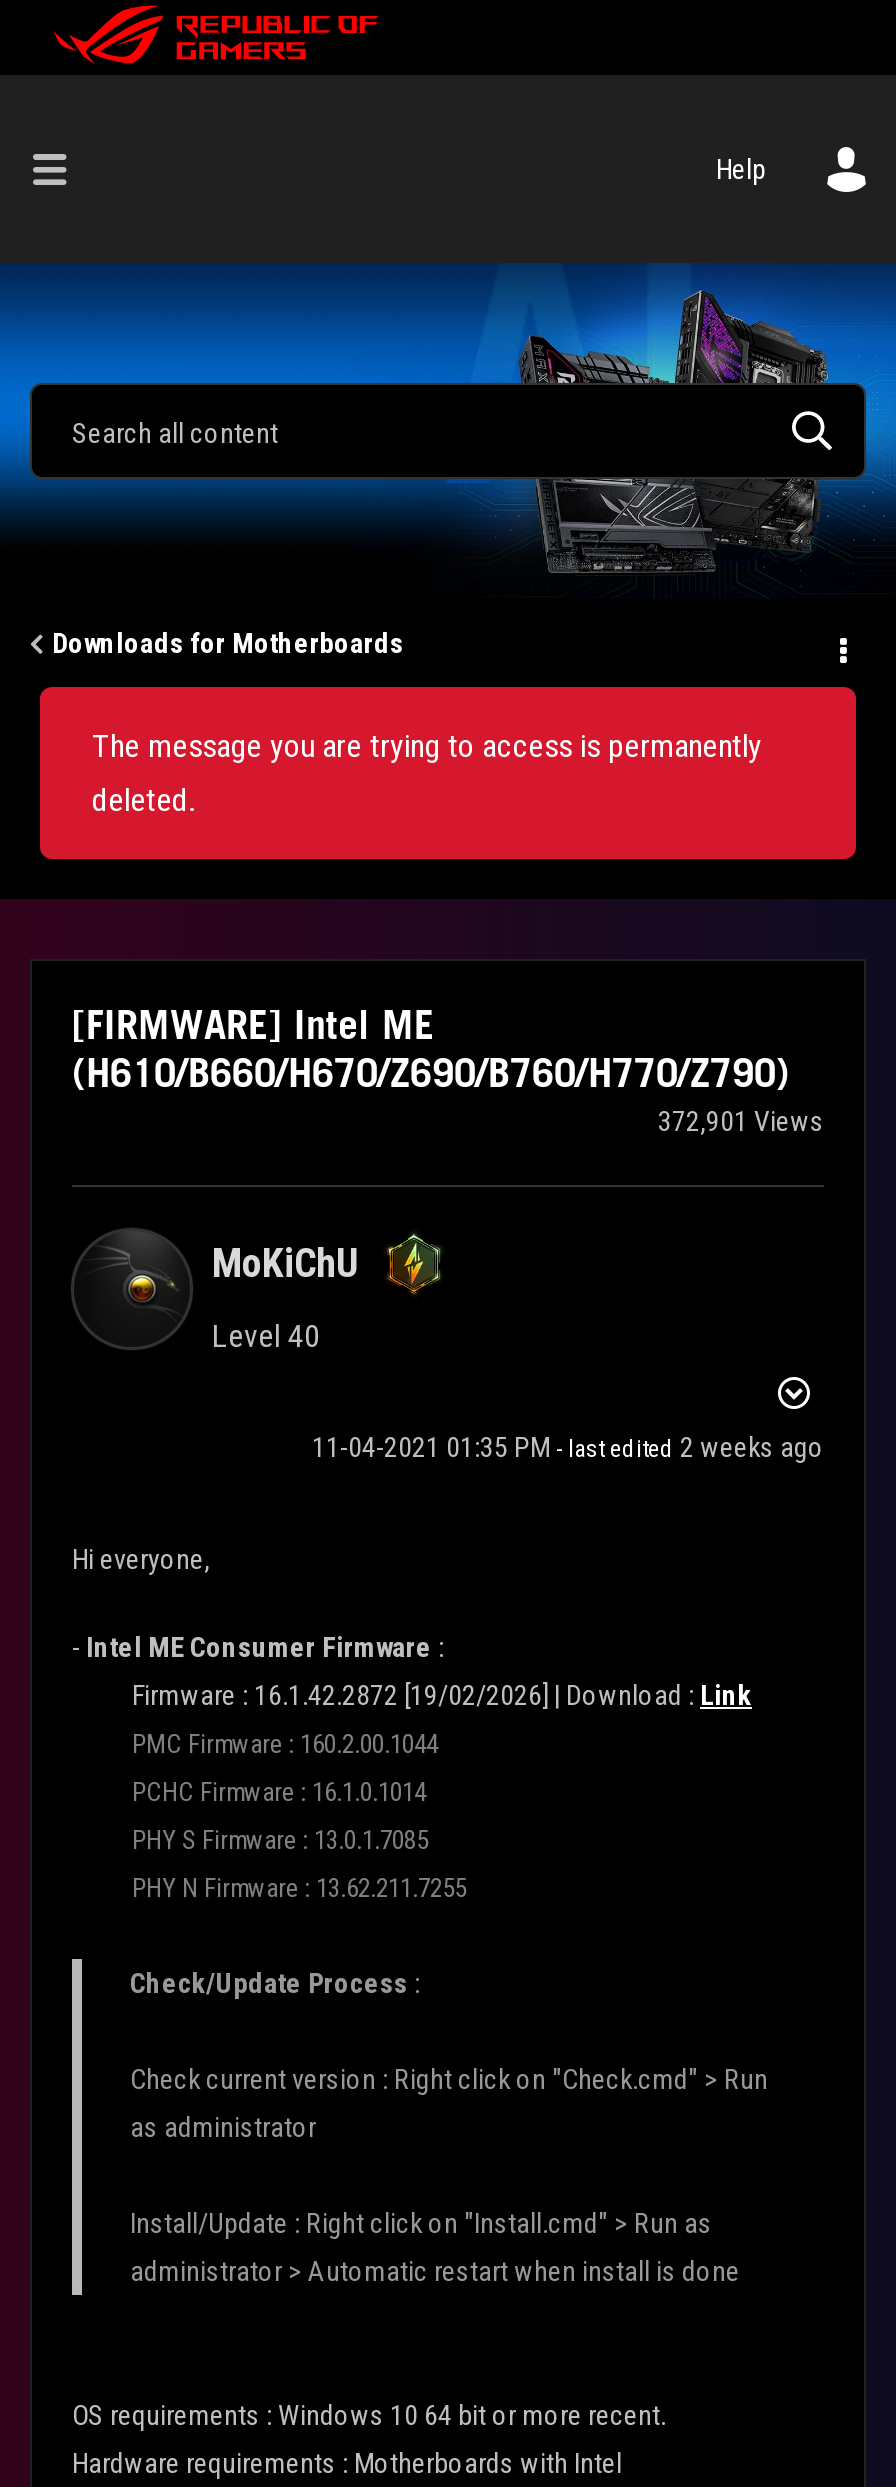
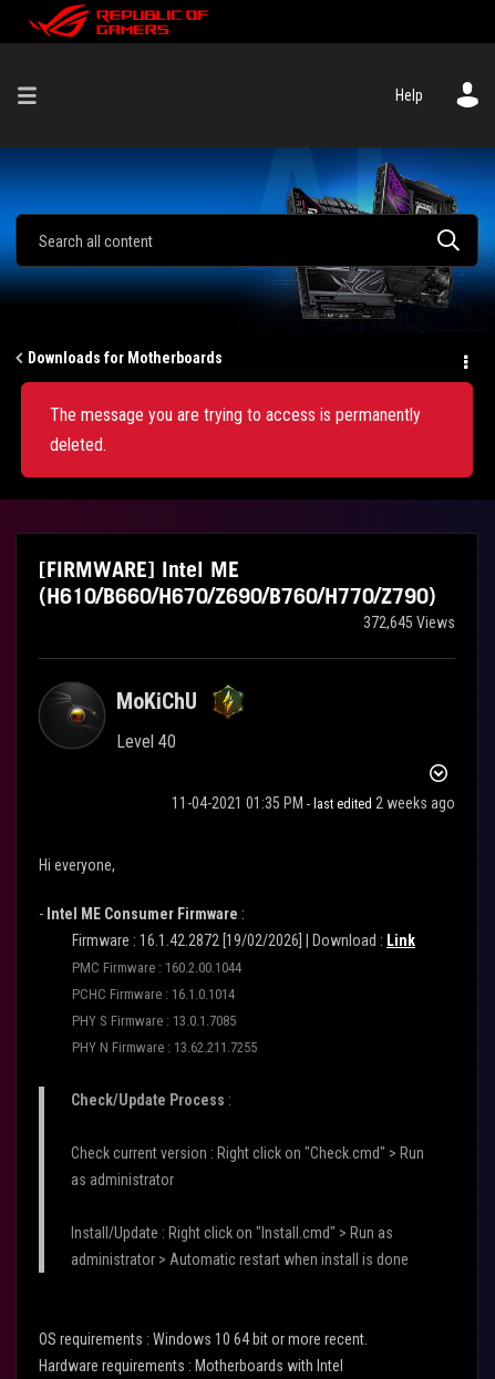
- 372,901 Views
+ 372,645 Views
